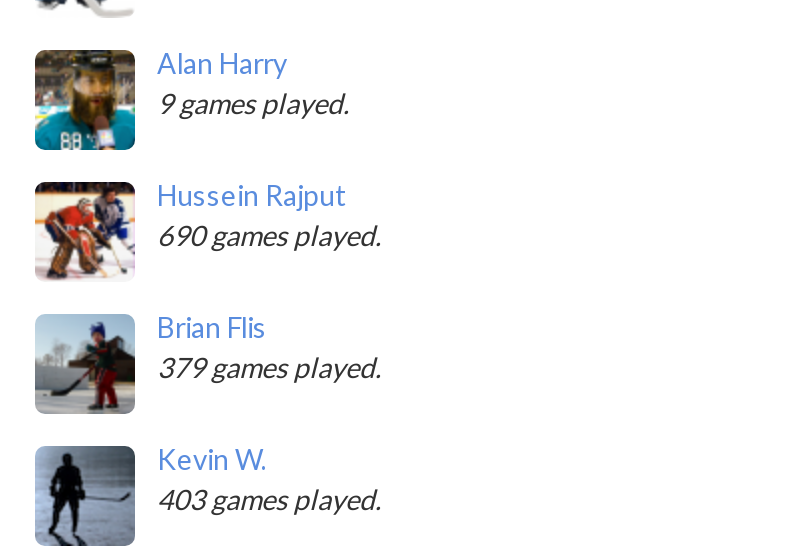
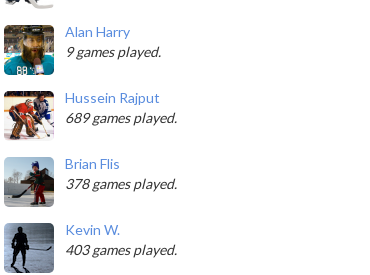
- 690 games played.
+ 689 games played.

- 379 games played.
+ 378 games played.
